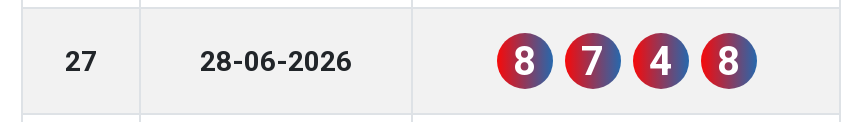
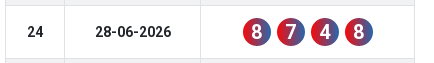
- 27
+ 24
